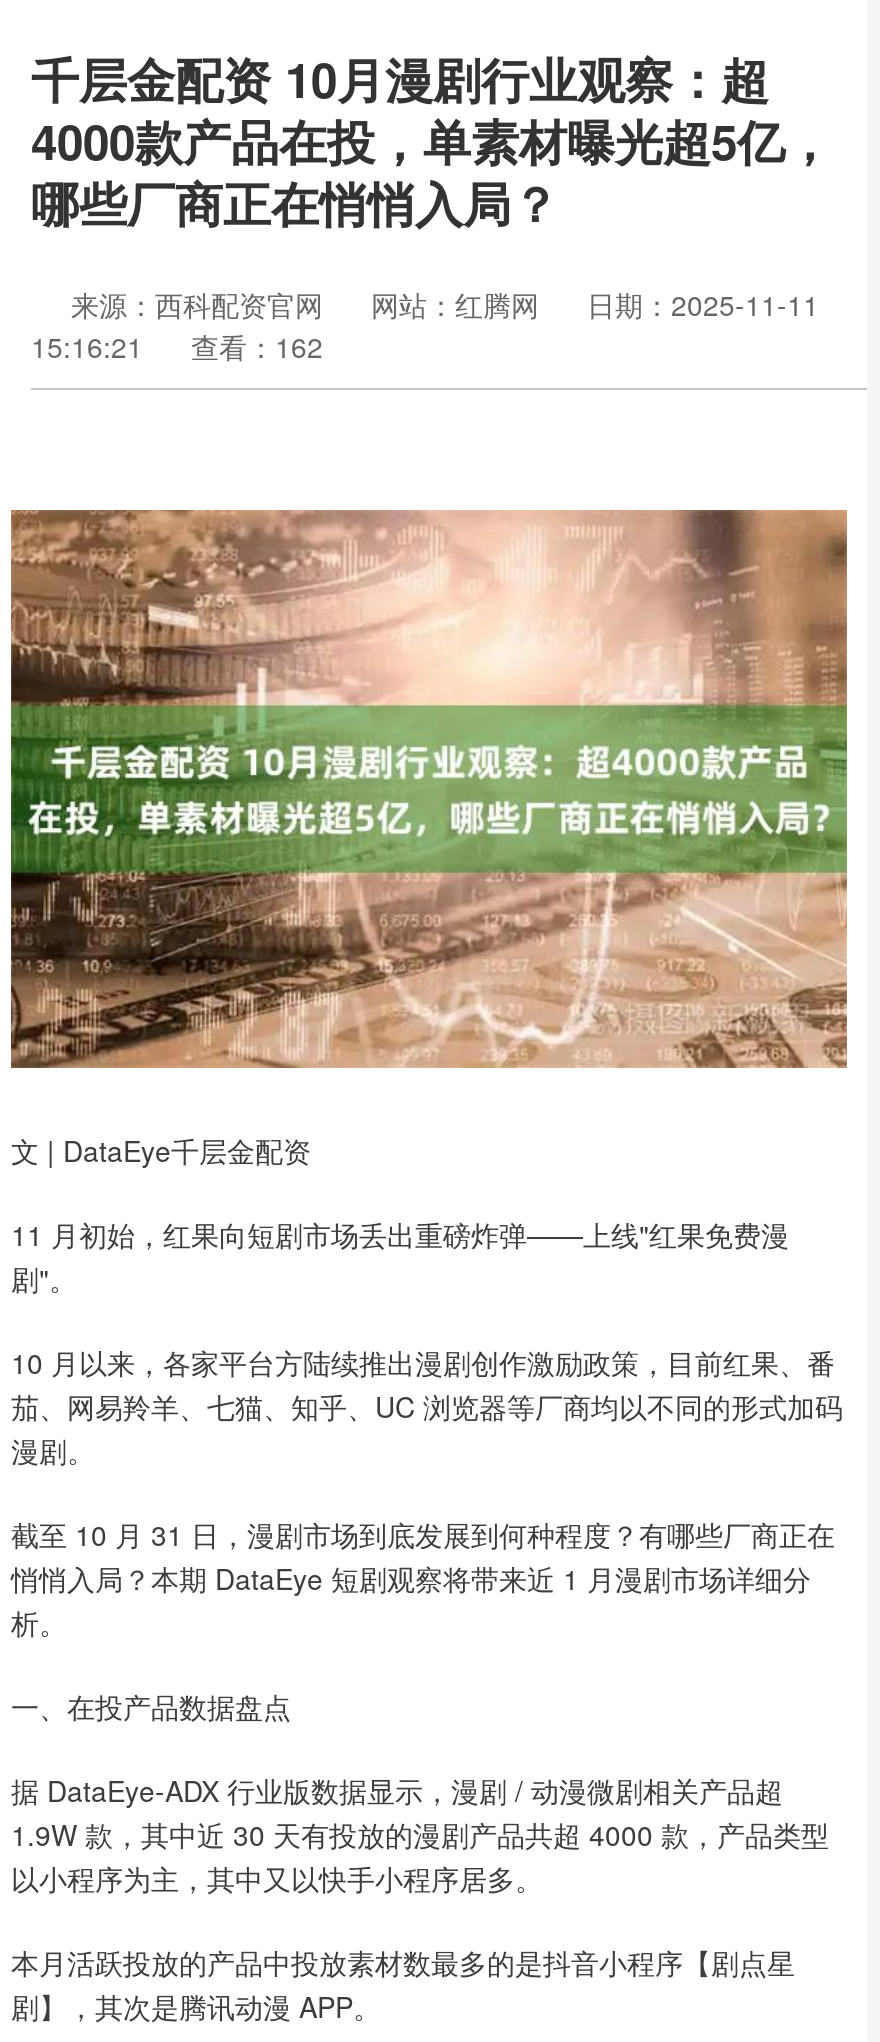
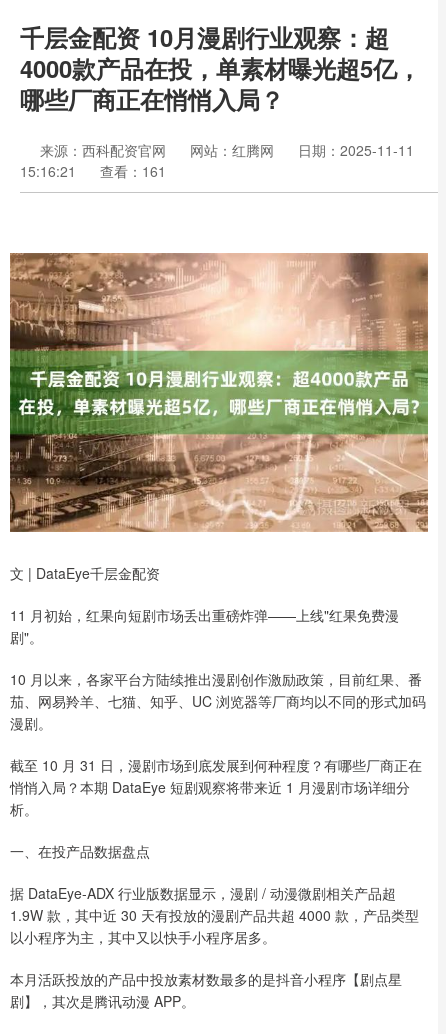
- 15:16:21 查看：162
+ 15:16:21 查看：161
